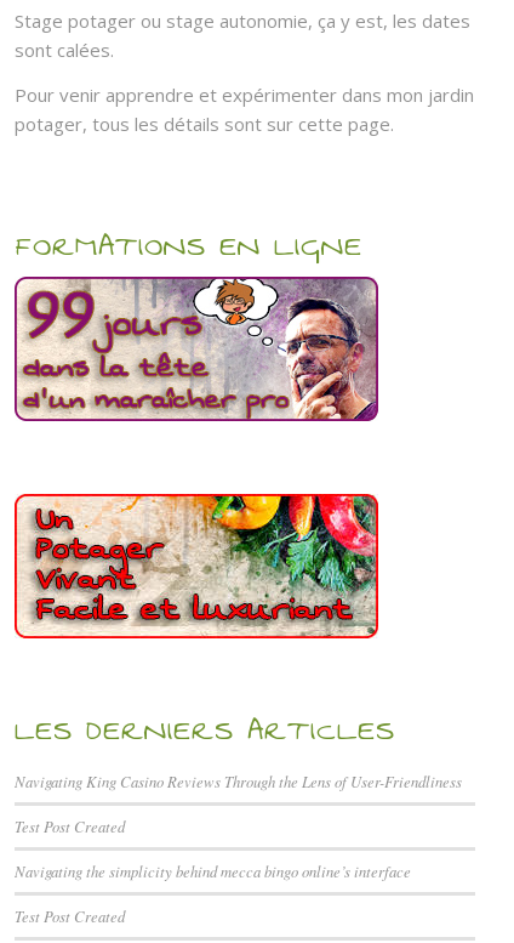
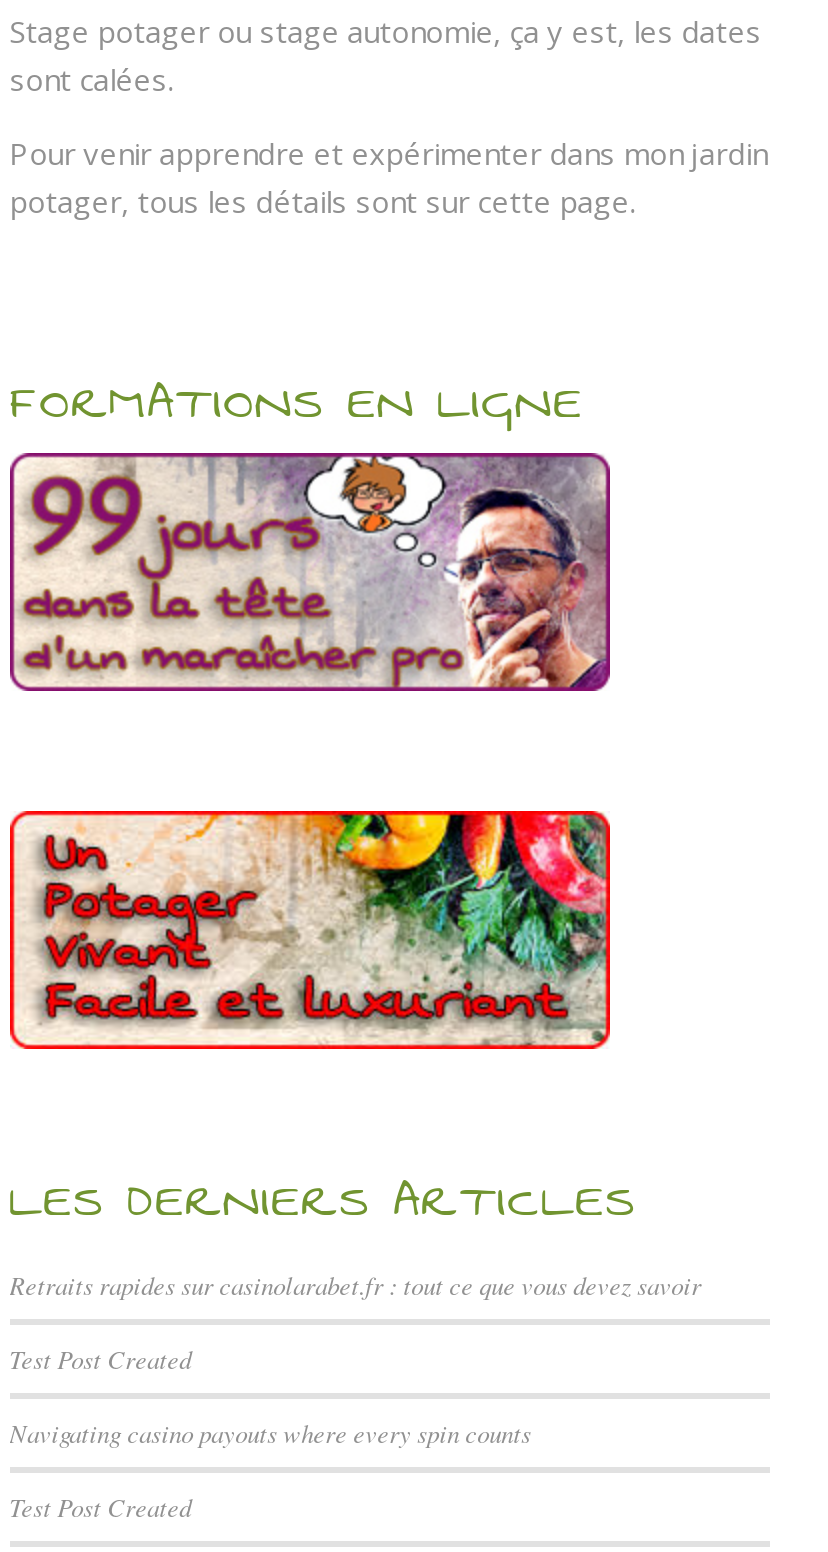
- Navigating King Casino Reviews Through the Lens of User-Friendliness
+ Retraits rapides sur casinolarabet.fr : tout ce que vous devez savoir

- Navigating the simplicity behind mecca bingo online’s interface
+ Navigating casino payouts where every spin counts
